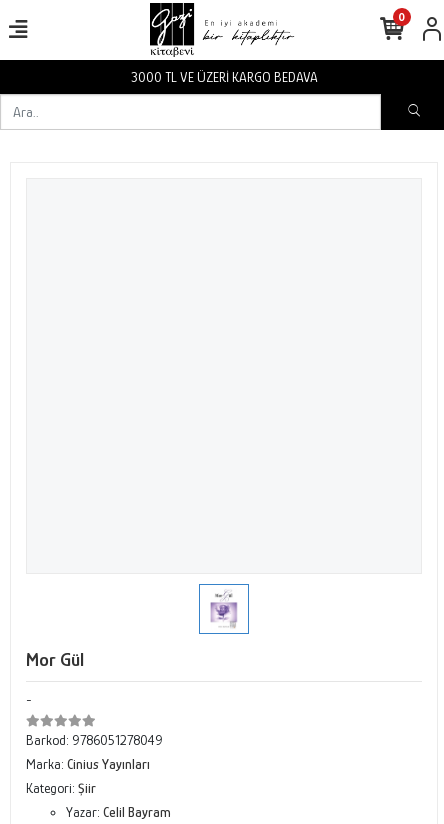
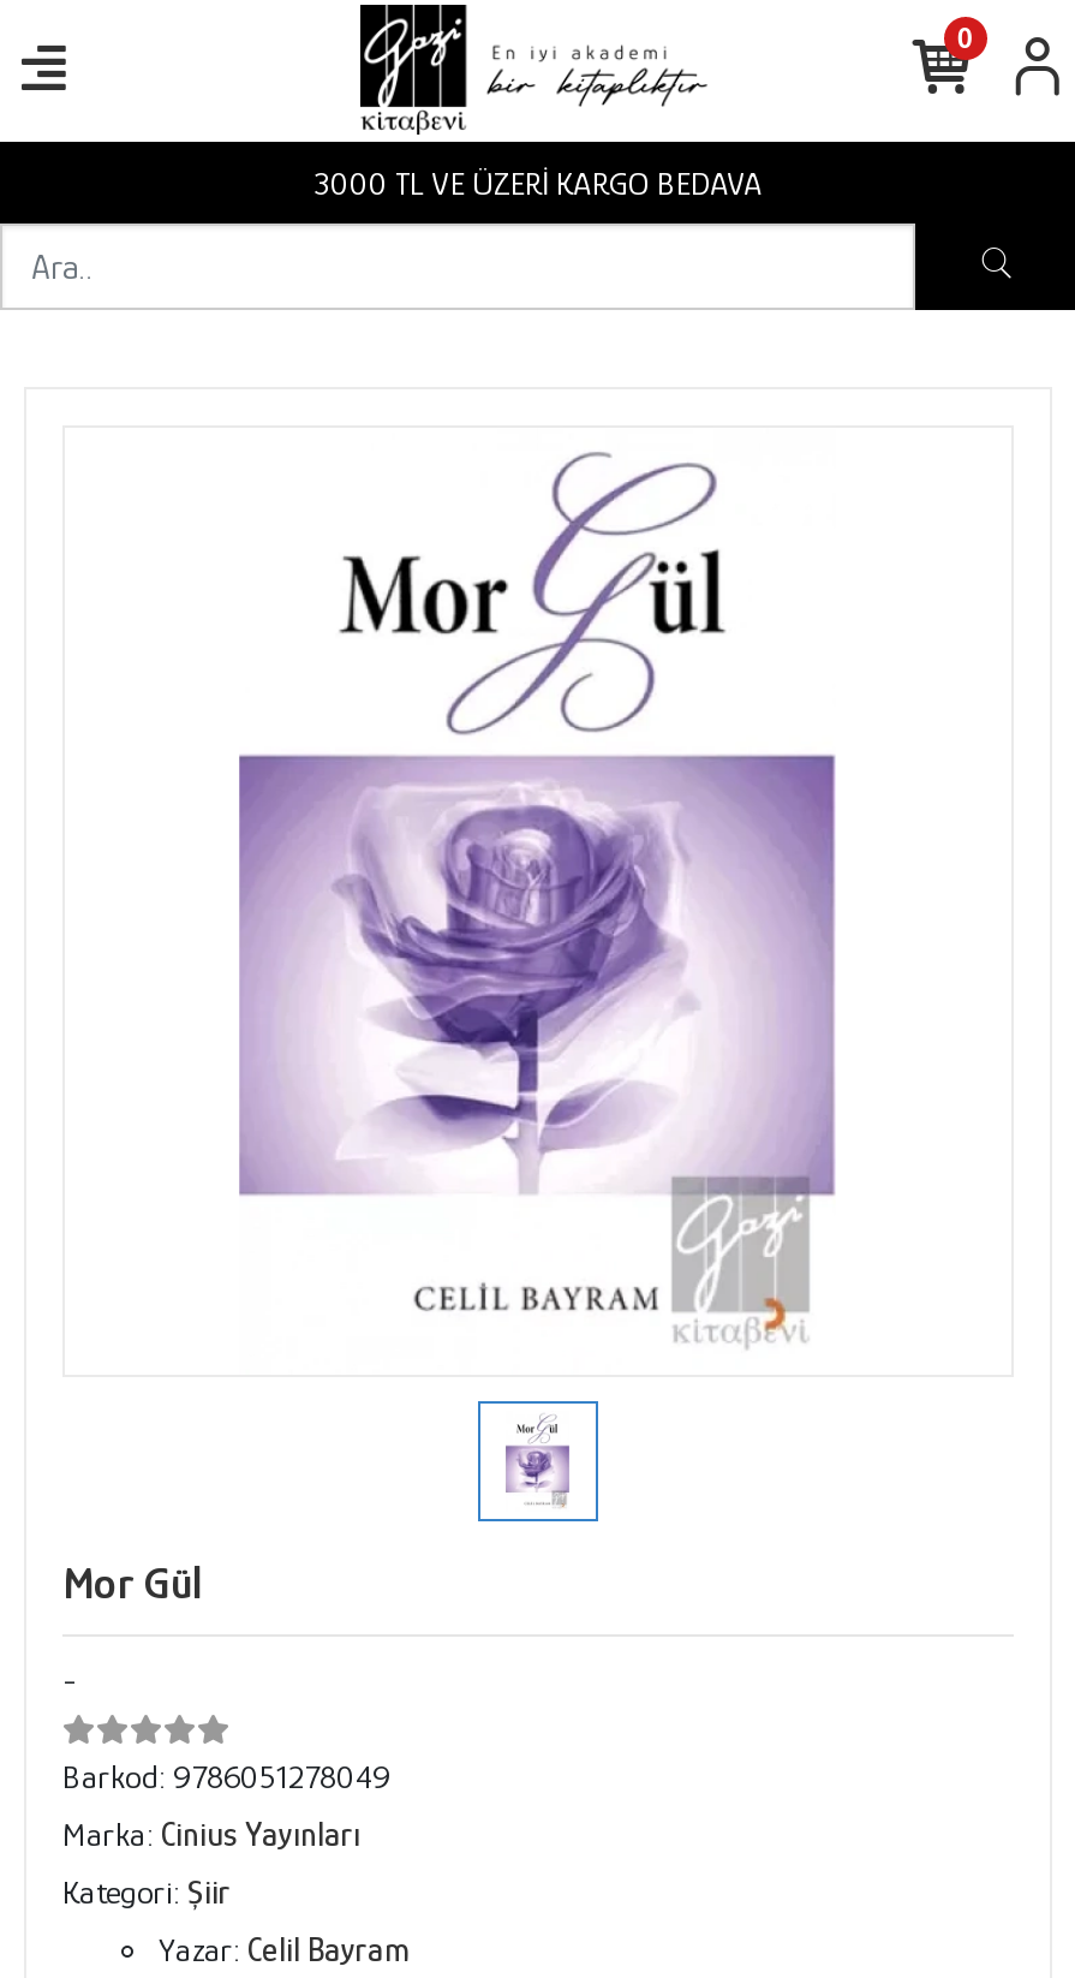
+ [image]

+ [image]
